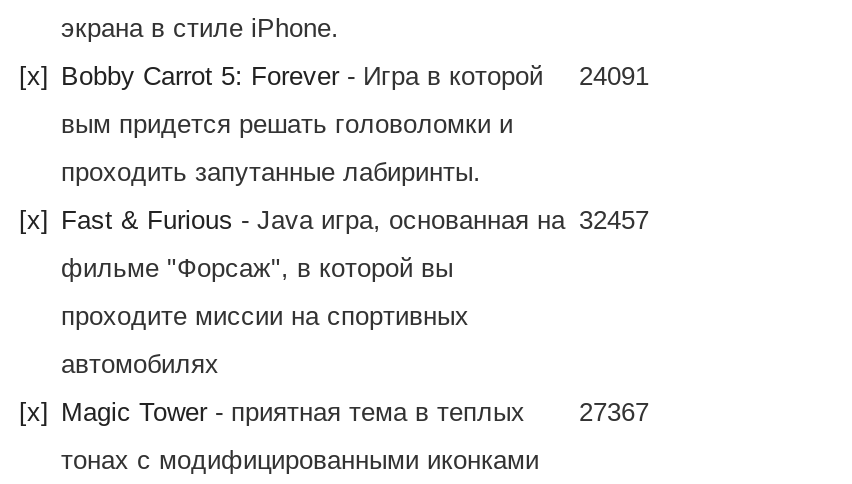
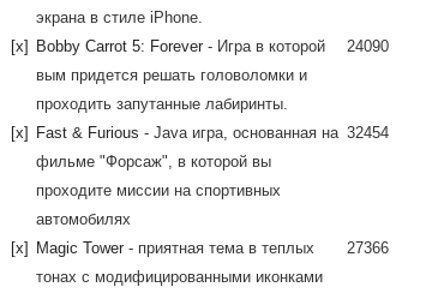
- [x] Bobby Carrot 5: Forever - Игра в которой 24091
+ [x] Bobby Carrot 5: Forever - Игра в которой 24090

- [x] Fast & Furious - Java игра, основанная на 32457
+ [x] Fast & Furious - Java игра, основанная на 32454

- [x] Magic Tower - приятная тема в теплых 27367
+ [x] Magic Tower - приятная тема в теплых 27366
